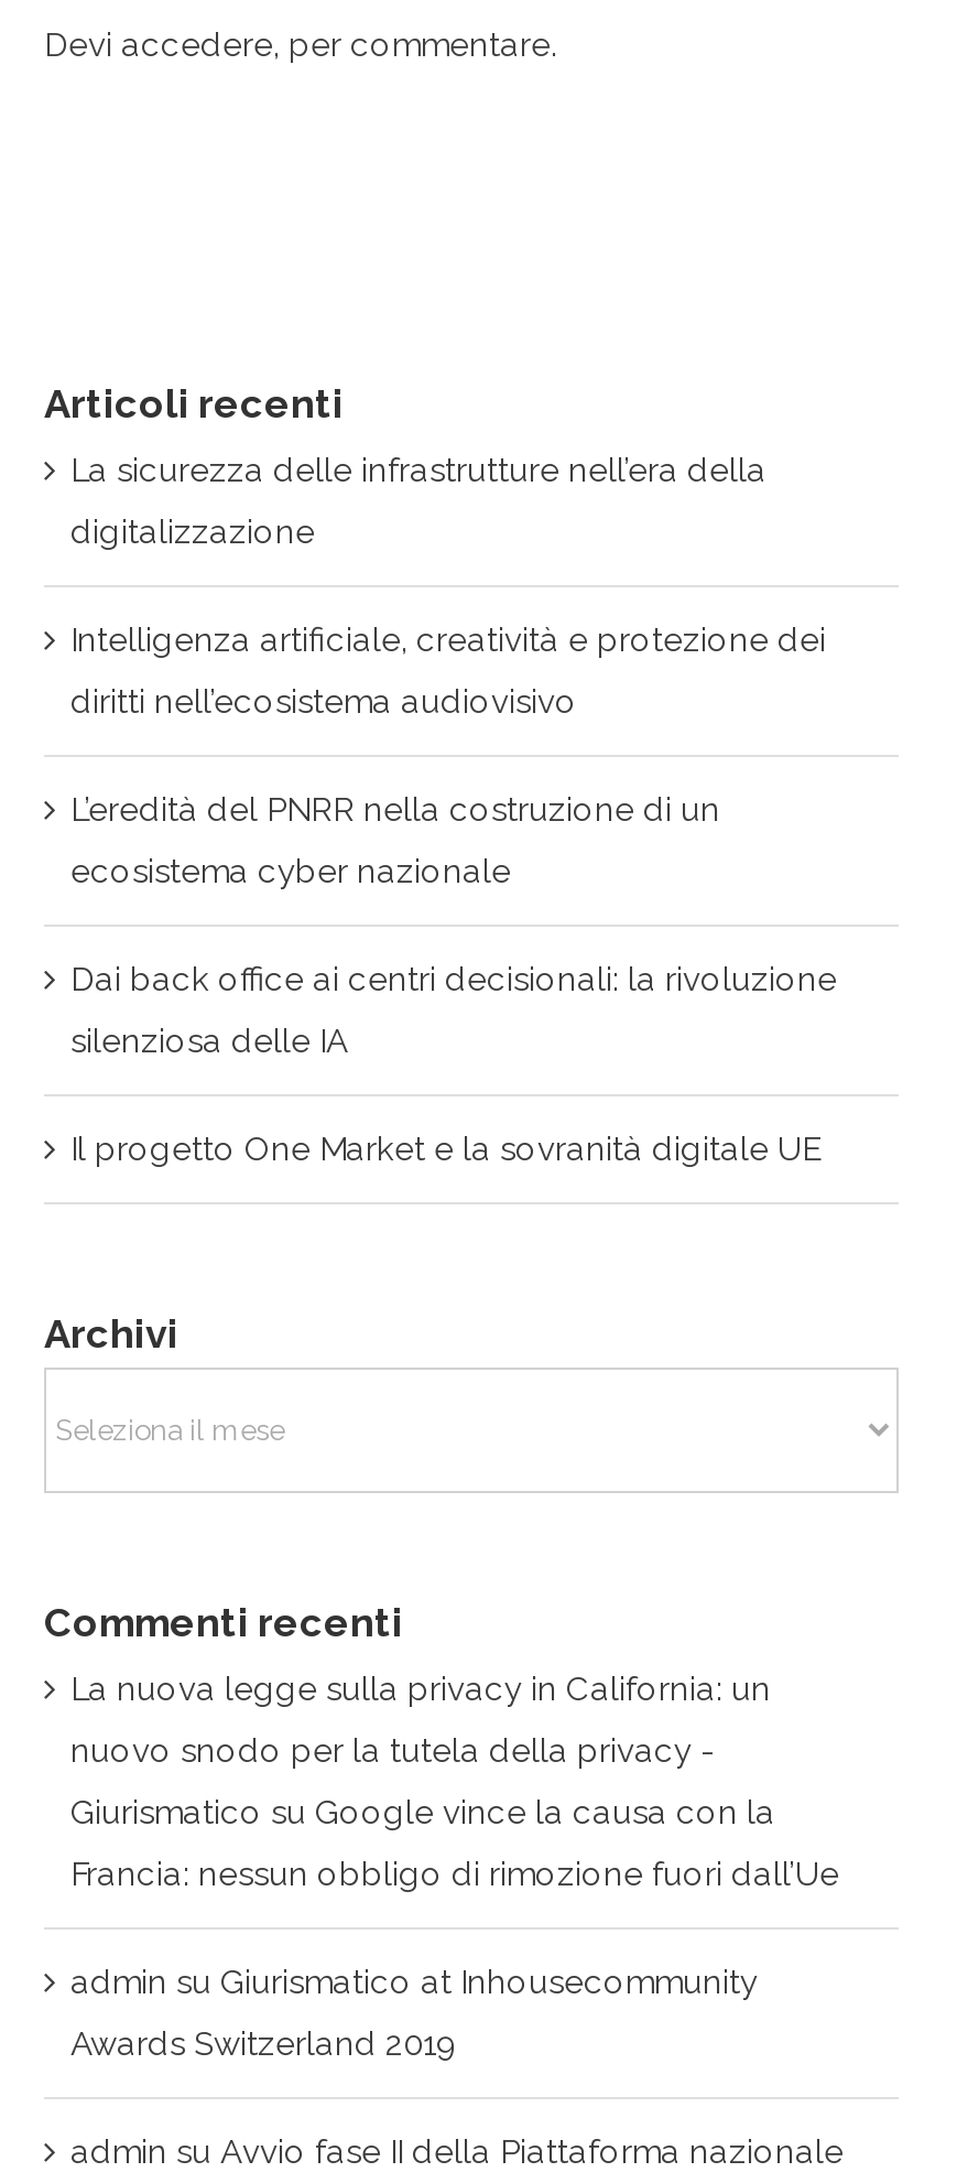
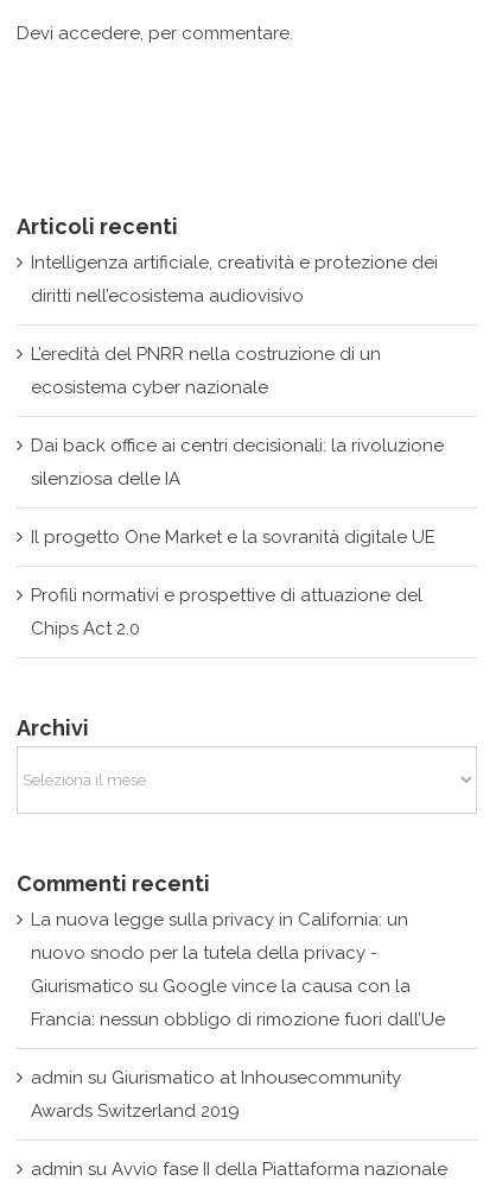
- La sicurezza delle infrastrutture nell’era della
- digitalizzazione

moved up: Intelligenza artificiale, creatività e protezione dei | diritti nell’ecosistema audiovisivo | L’eredità del PNRR nella costruzione di un | ecosistema cyber nazionale | Dai back office ai centri decisionali: la rivoluzione | silenziosa delle IA | Il progetto One Market e la sovranità digitale UE

+ Profili normativi e prospettive di attuazione del
+ Chips Act 2.0
